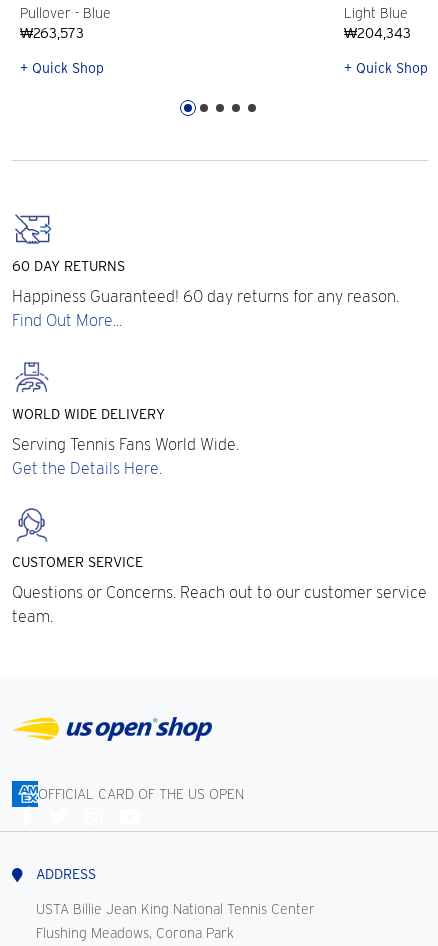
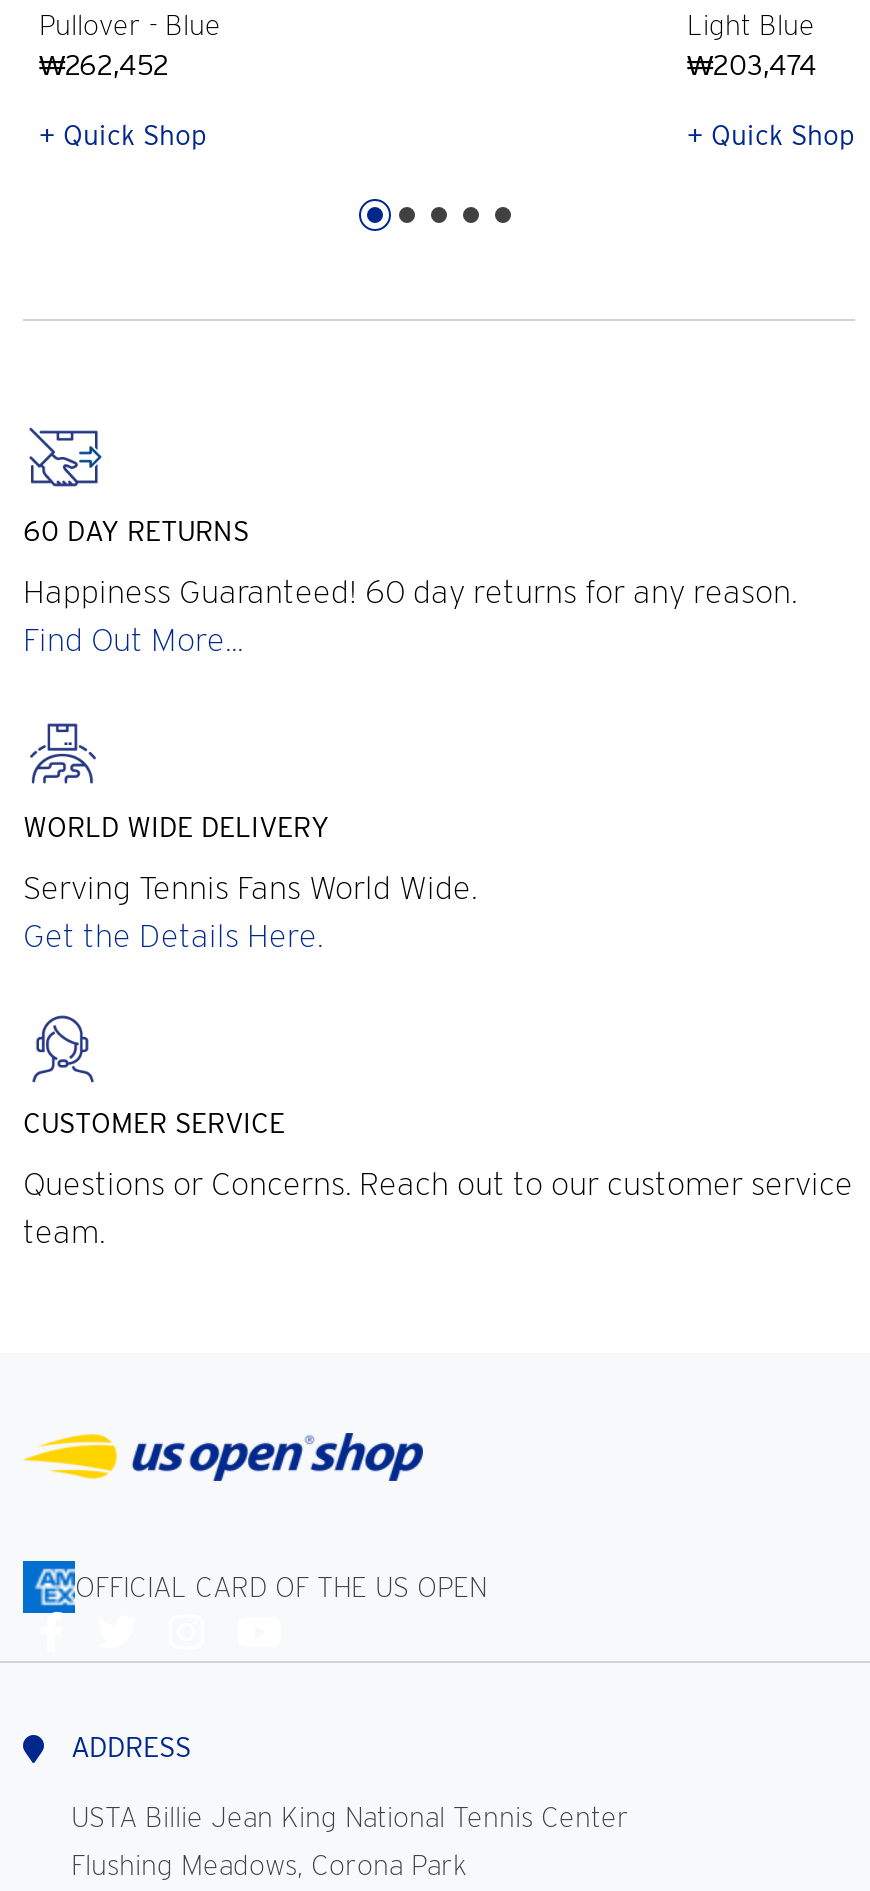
- ₩263,573
+ ₩262,452

- ₩204,343
+ ₩203,474
